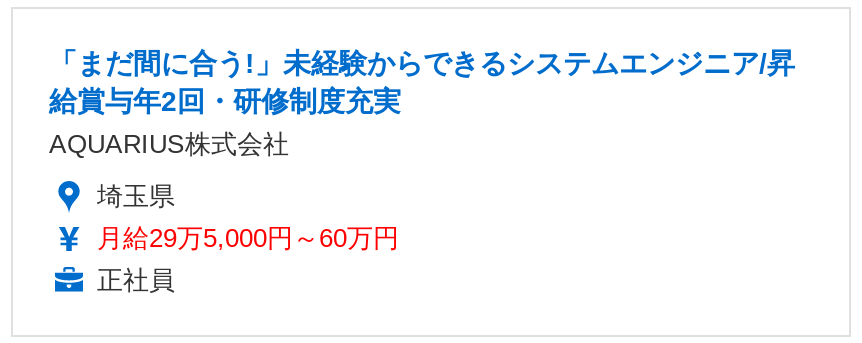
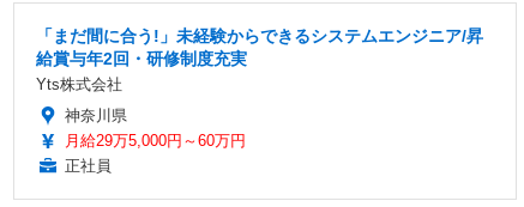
- AQUARIUS株式会社
+ Yts株式会社

- 埼玉県
+ 神奈川県
